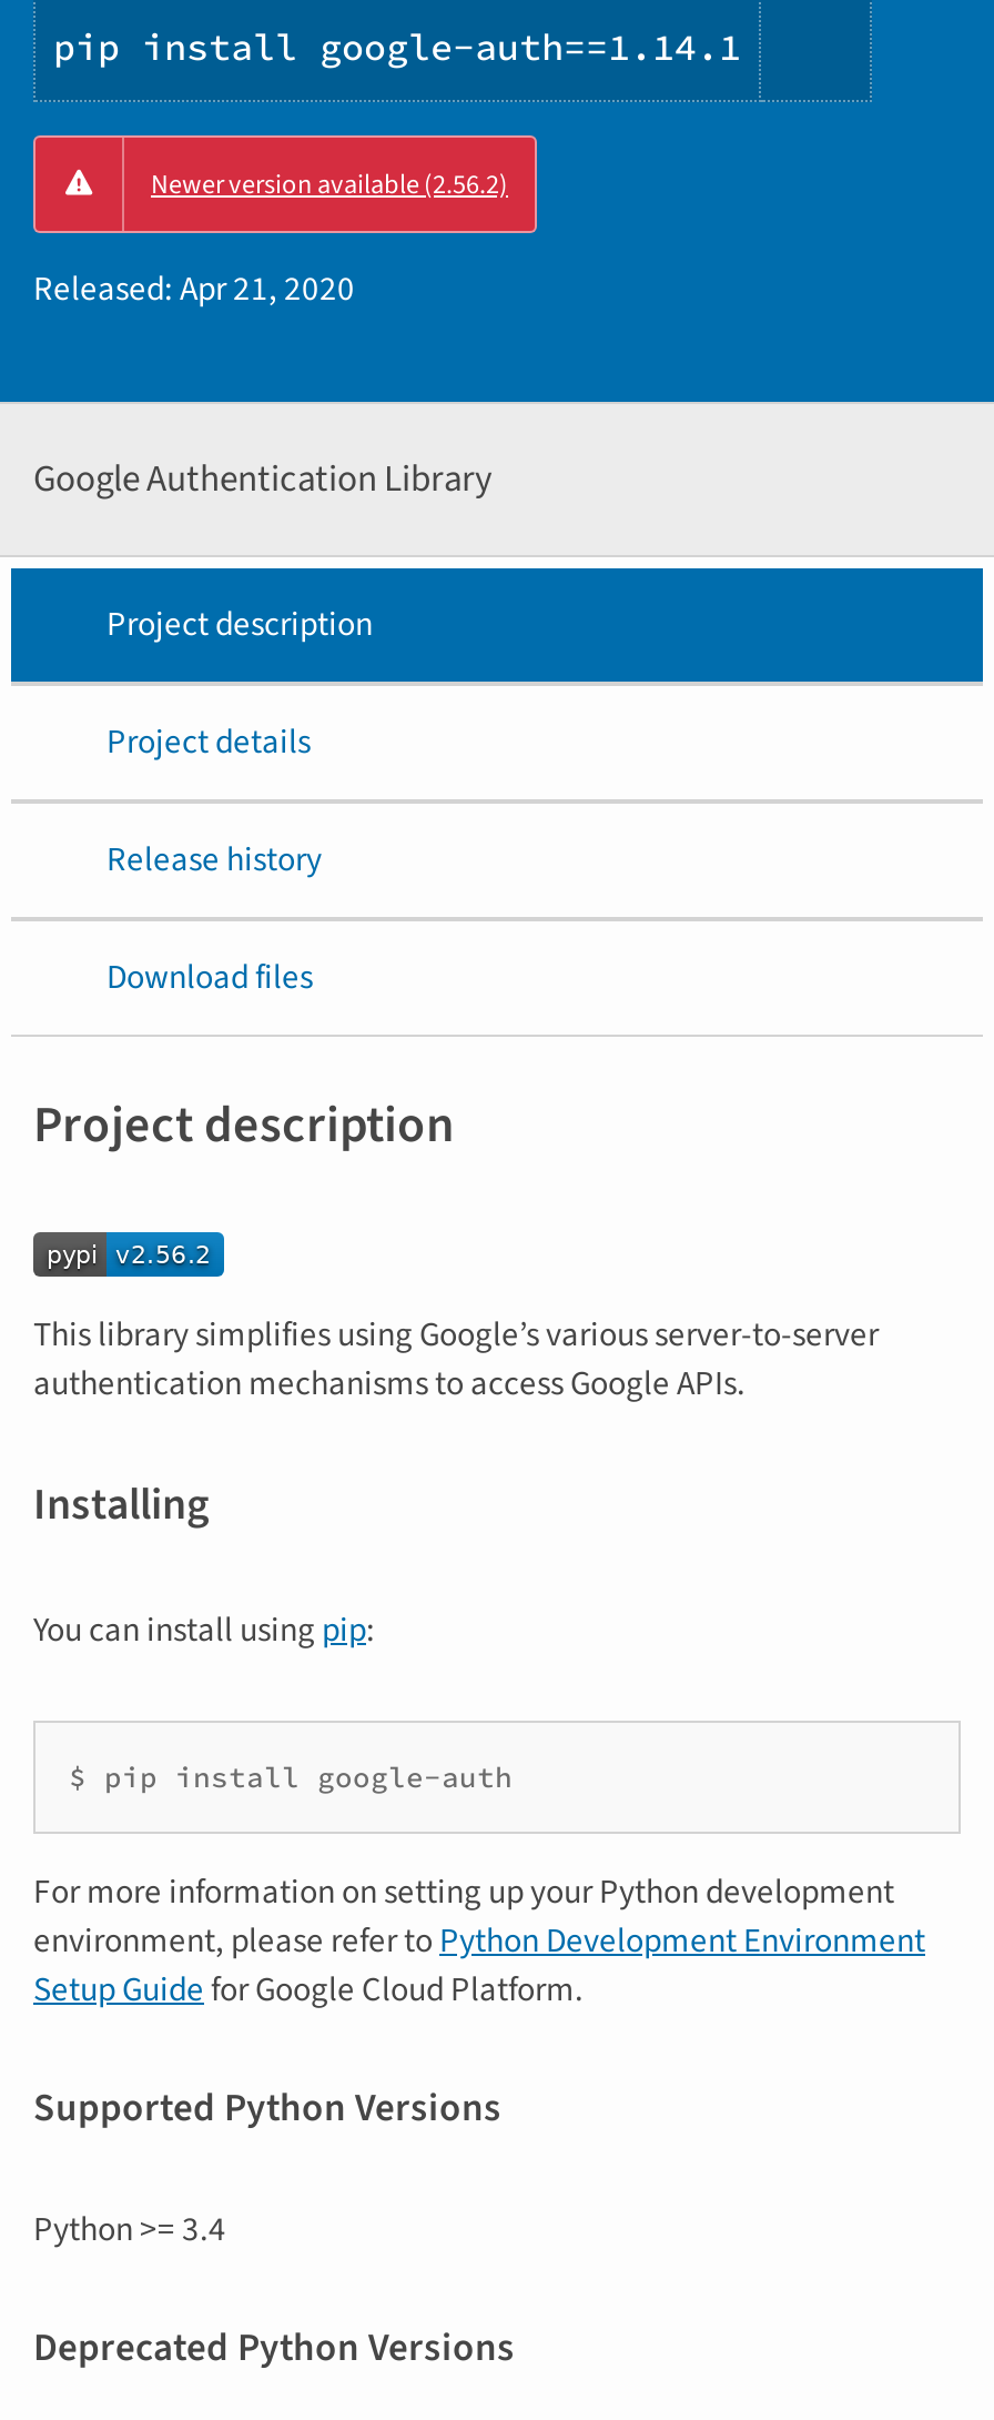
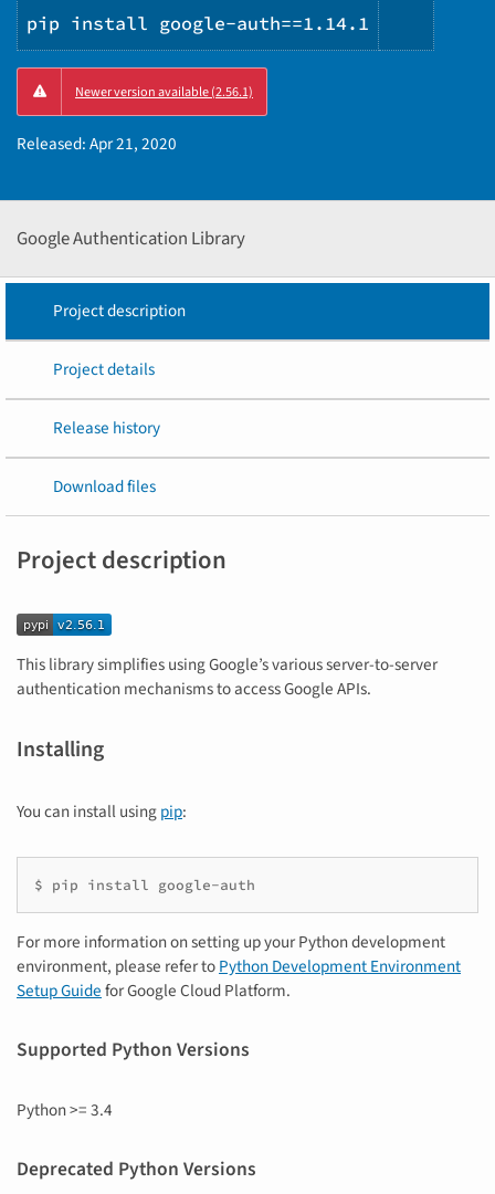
- Newer version available (2.56.2)
+ Newer version available (2.56.1)
